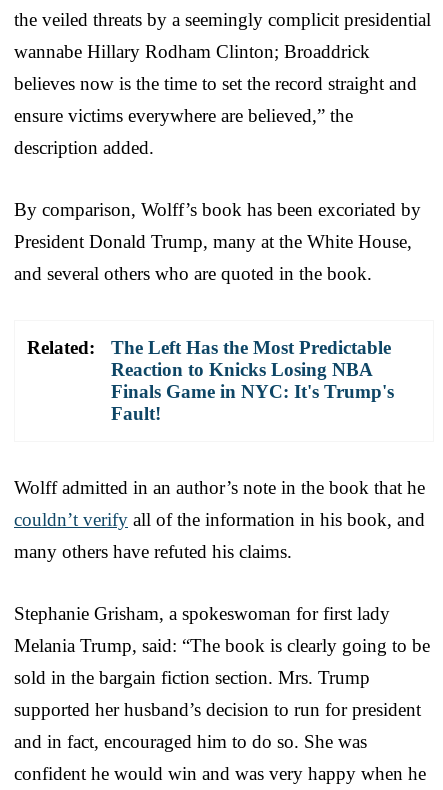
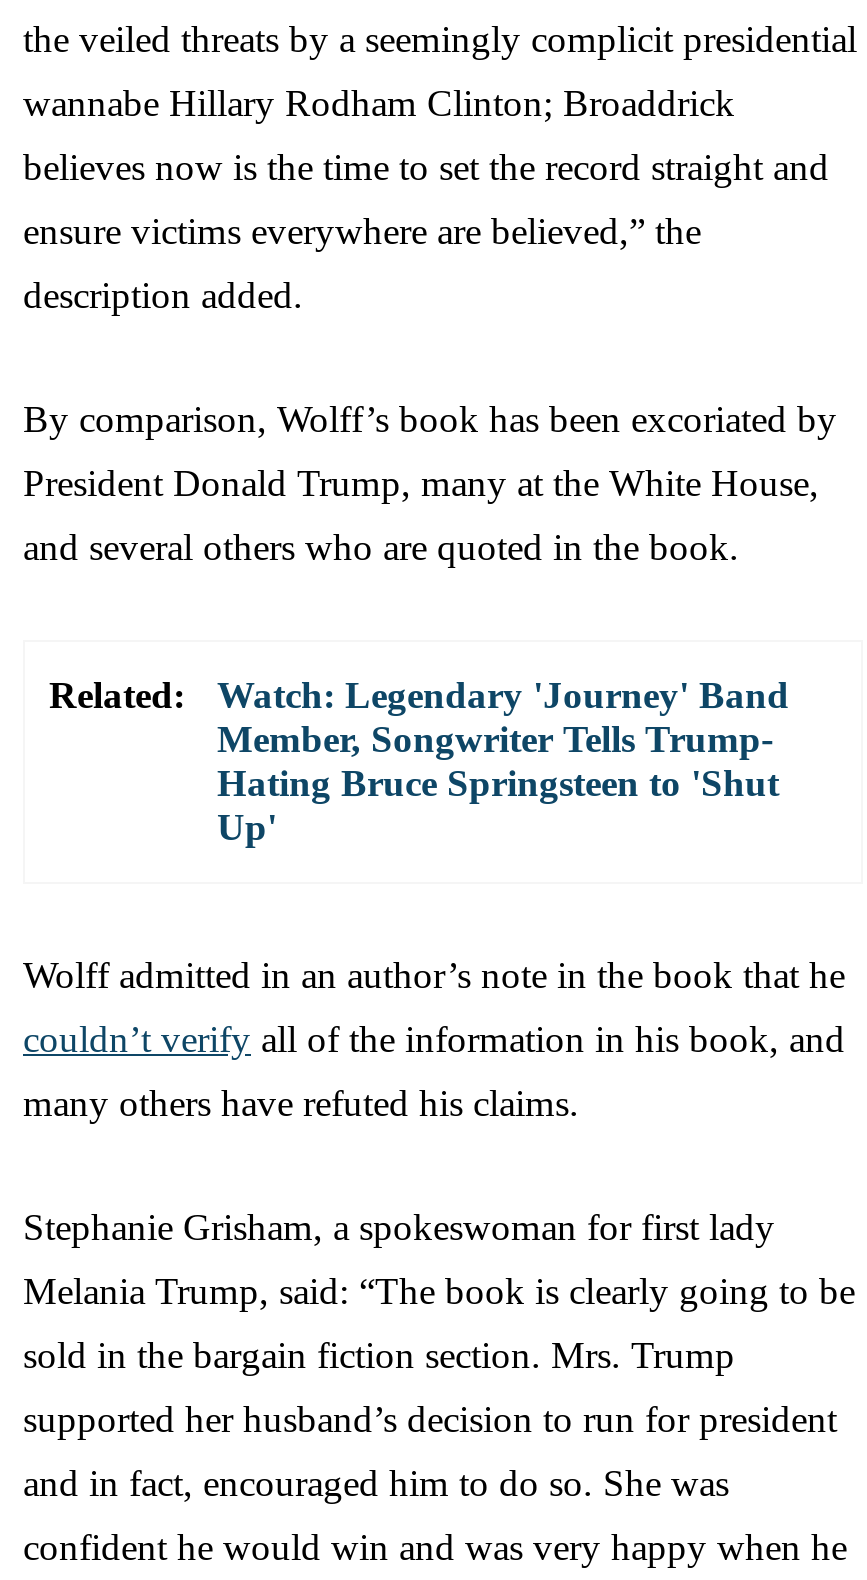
- The Left Has the Most Predictable
- Reaction to Knicks Losing NBA
- Finals Game in NYC: It's Trump's
- Fault!
+ Watch: Legendary 'Journey' Band
+ Member, Songwriter Tells Trump-
+ Hating Bruce Springsteen to 'Shut
+ Up'
